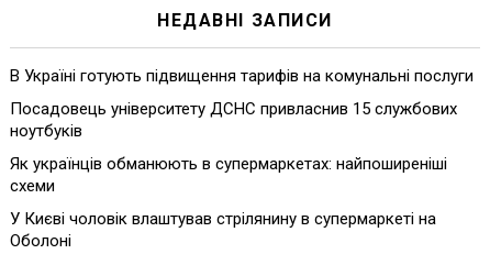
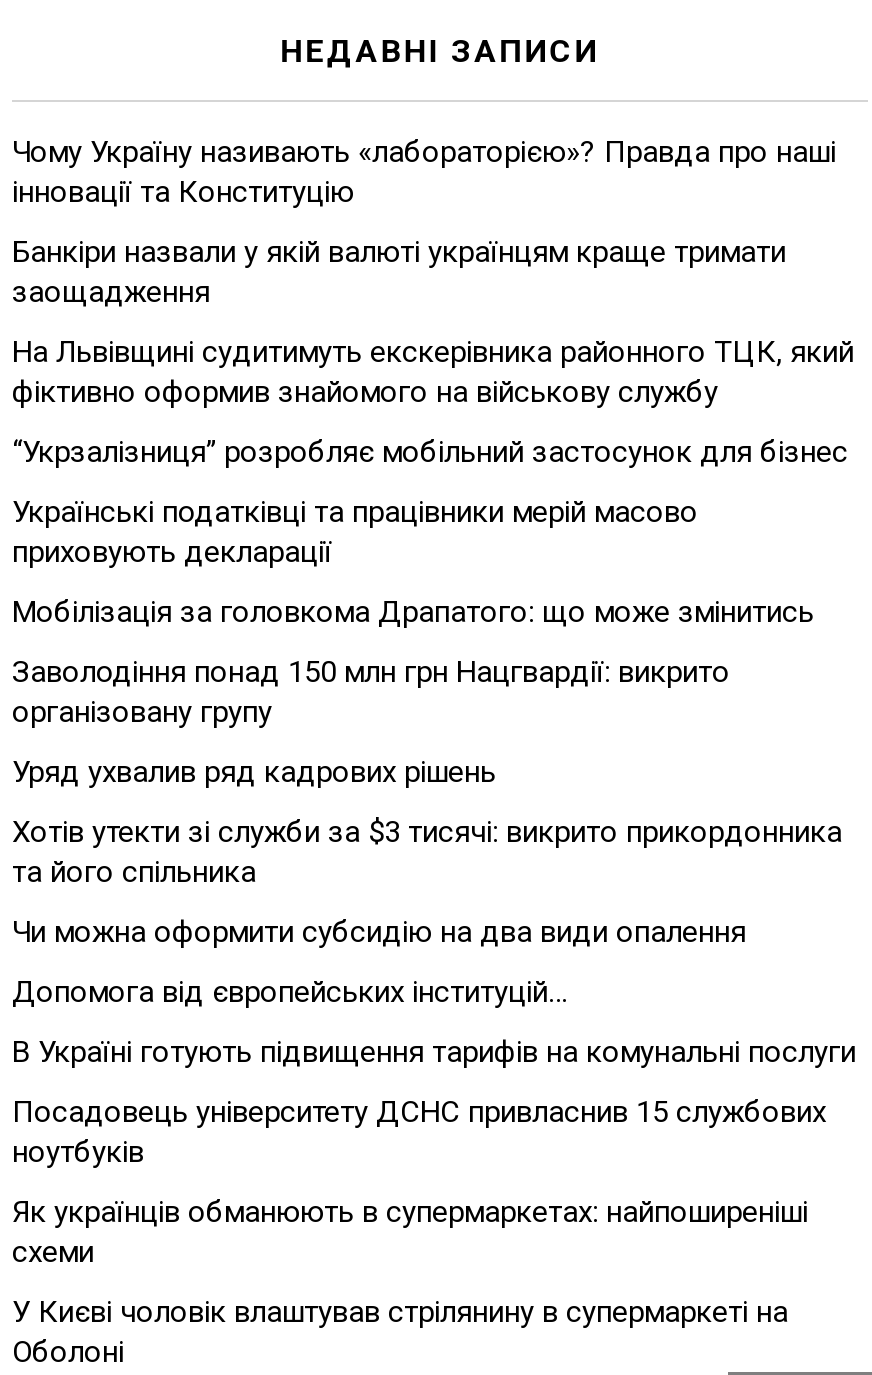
+ Чому Україну називають «лабораторією»? Правда про наші
+ інновації та Конституцію
+ Банкіри назвали у якій валюті українцям краще тримати
+ заощадження
+ На Львівщині судитимуть екскерівника районного ТЦК, який
+ фіктивно оформив знайомого на військову службу
+ “Укрзалізниця” розробляє мобільний застосунок для бізнес
+ Українські податківці та працівники мерій масово
+ приховують декларації
+ Мобілізація за головкома Драпатого: що може змінитись
+ Заволодіння понад 150 млн грн Нацгвардії: викрито
+ організовану групу
+ Уряд ухвалив ряд кадрових рішень
+ Хотів утекти зі служби за $3 тисячі: викрито прикордонника
+ та його спільника
+ Чи можна оформити субсидію на два види опалення
+ Допомога від європейських інституцій…
